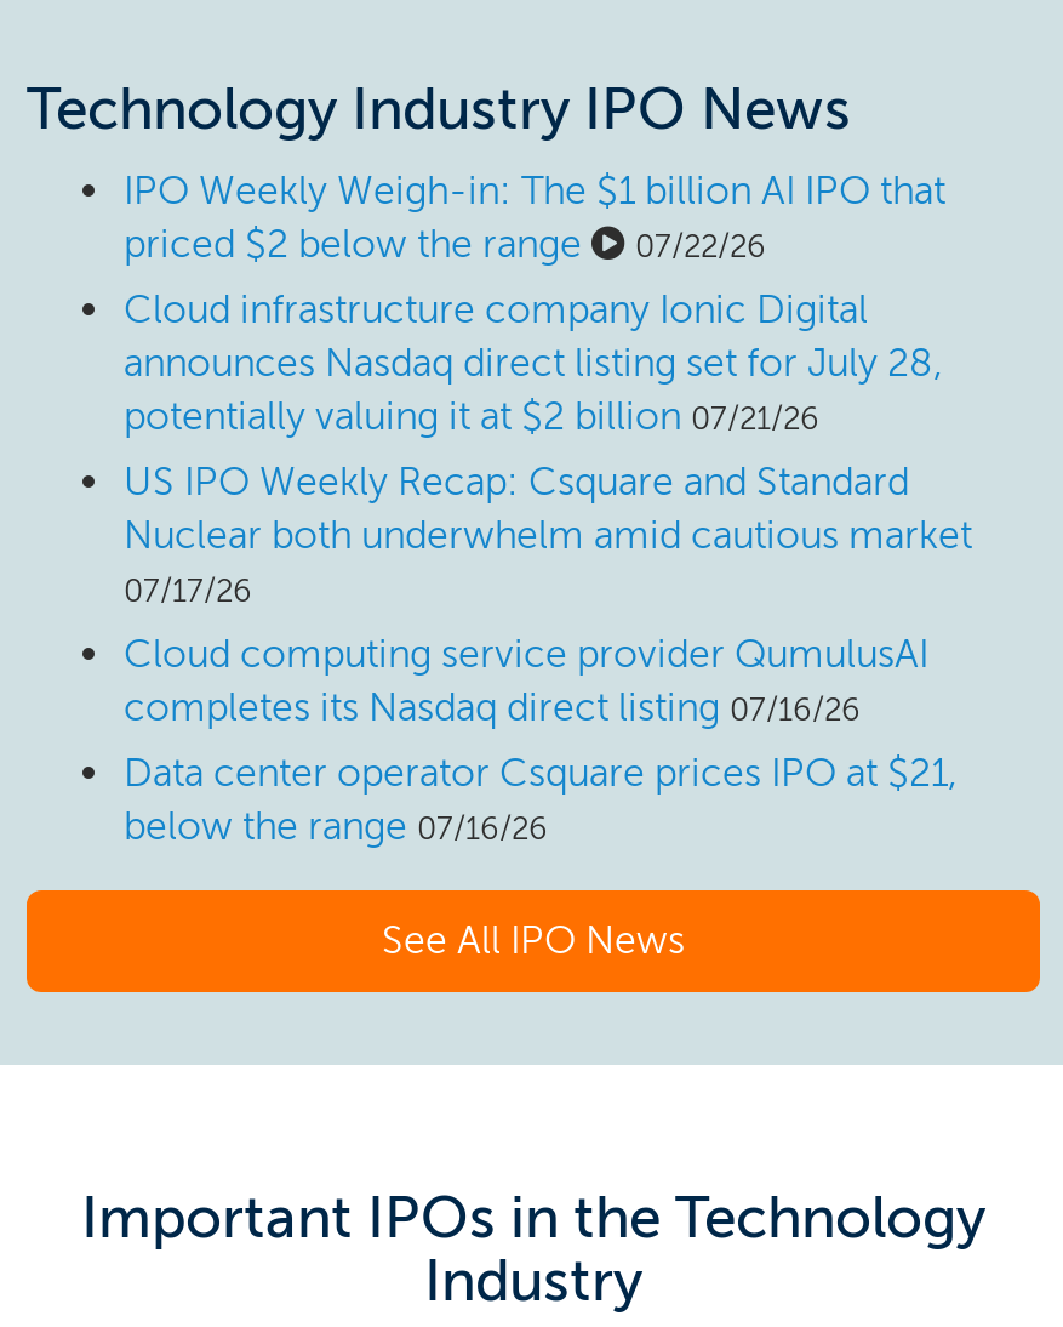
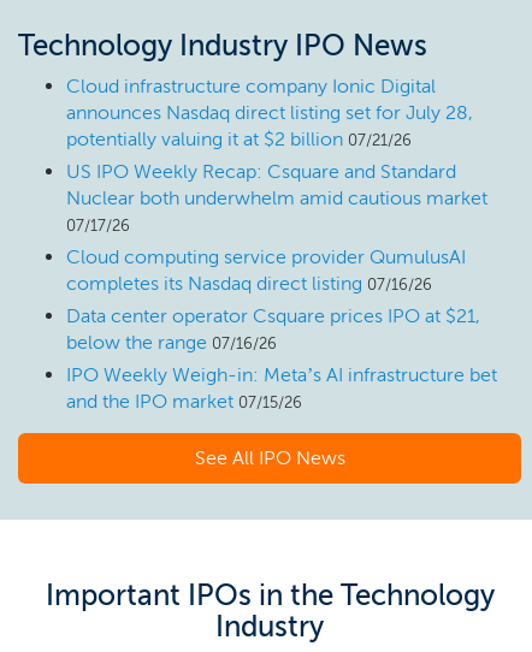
- IPO Weekly Weigh-in: The $1 billion AI IPO that
- priced $2 below the range
- 07/22/26

moved up: Cloud infrastructure company Ionic Digital | announces Nasdaq direct listing set for July 28, | potentially valuing it at $2 billion 07/21/26 | ... | Data center operator Csquare prices IPO at $21, | below the range 07/16/26

+ IPO Weekly Weigh-in: Meta’s AI infrastructure bet
+ and the IPO market 07/15/26
